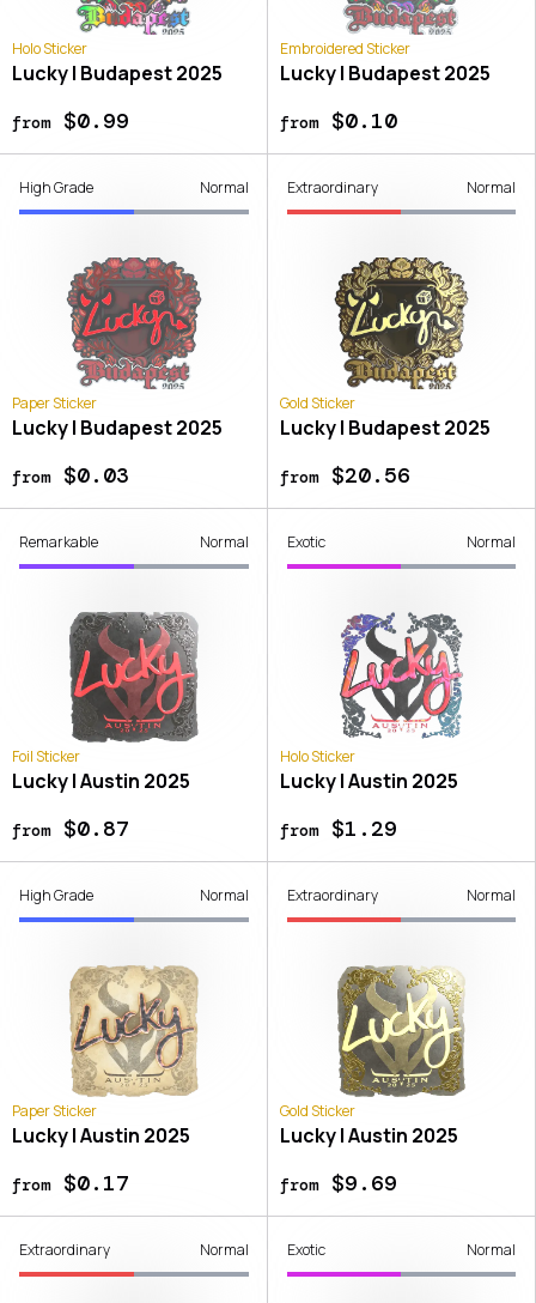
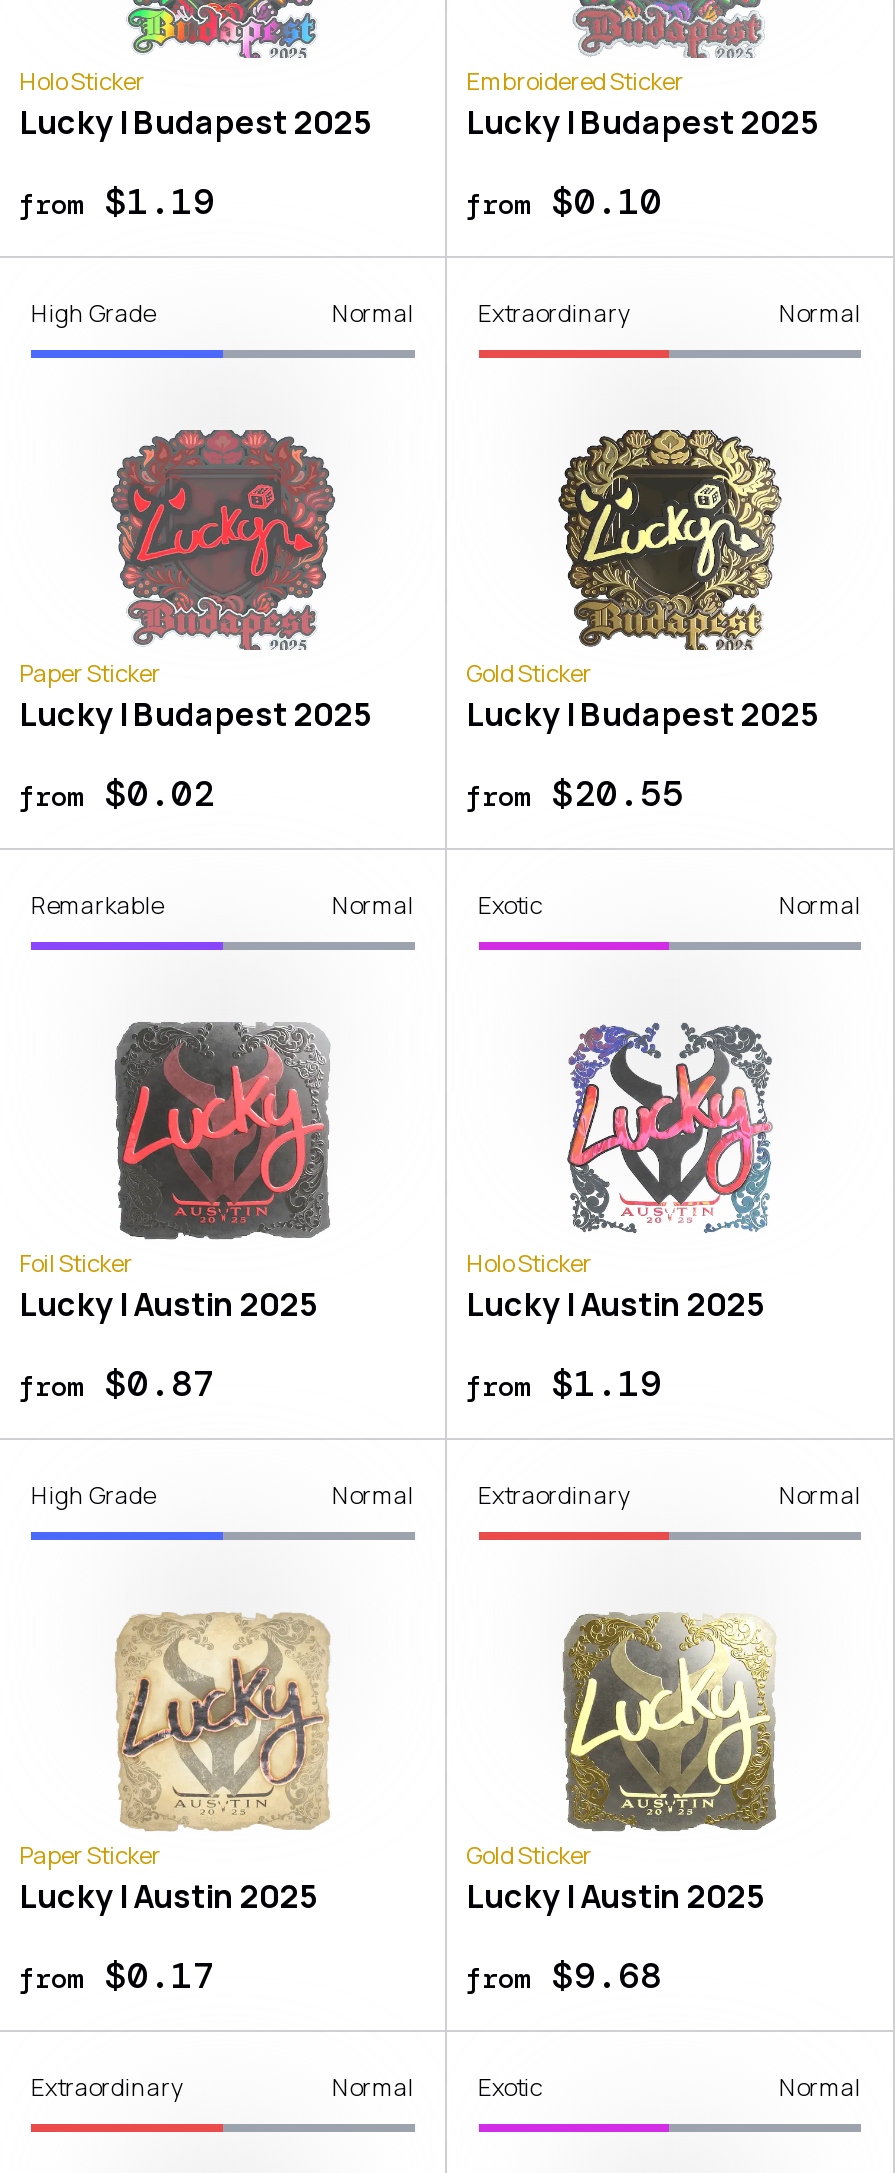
- from $0.99
+ from $1.19

- from $0.03
+ from $0.02

- from $20.56
+ from $20.55

- from $1.29
+ from $1.19

- from $9.69
+ from $9.68
